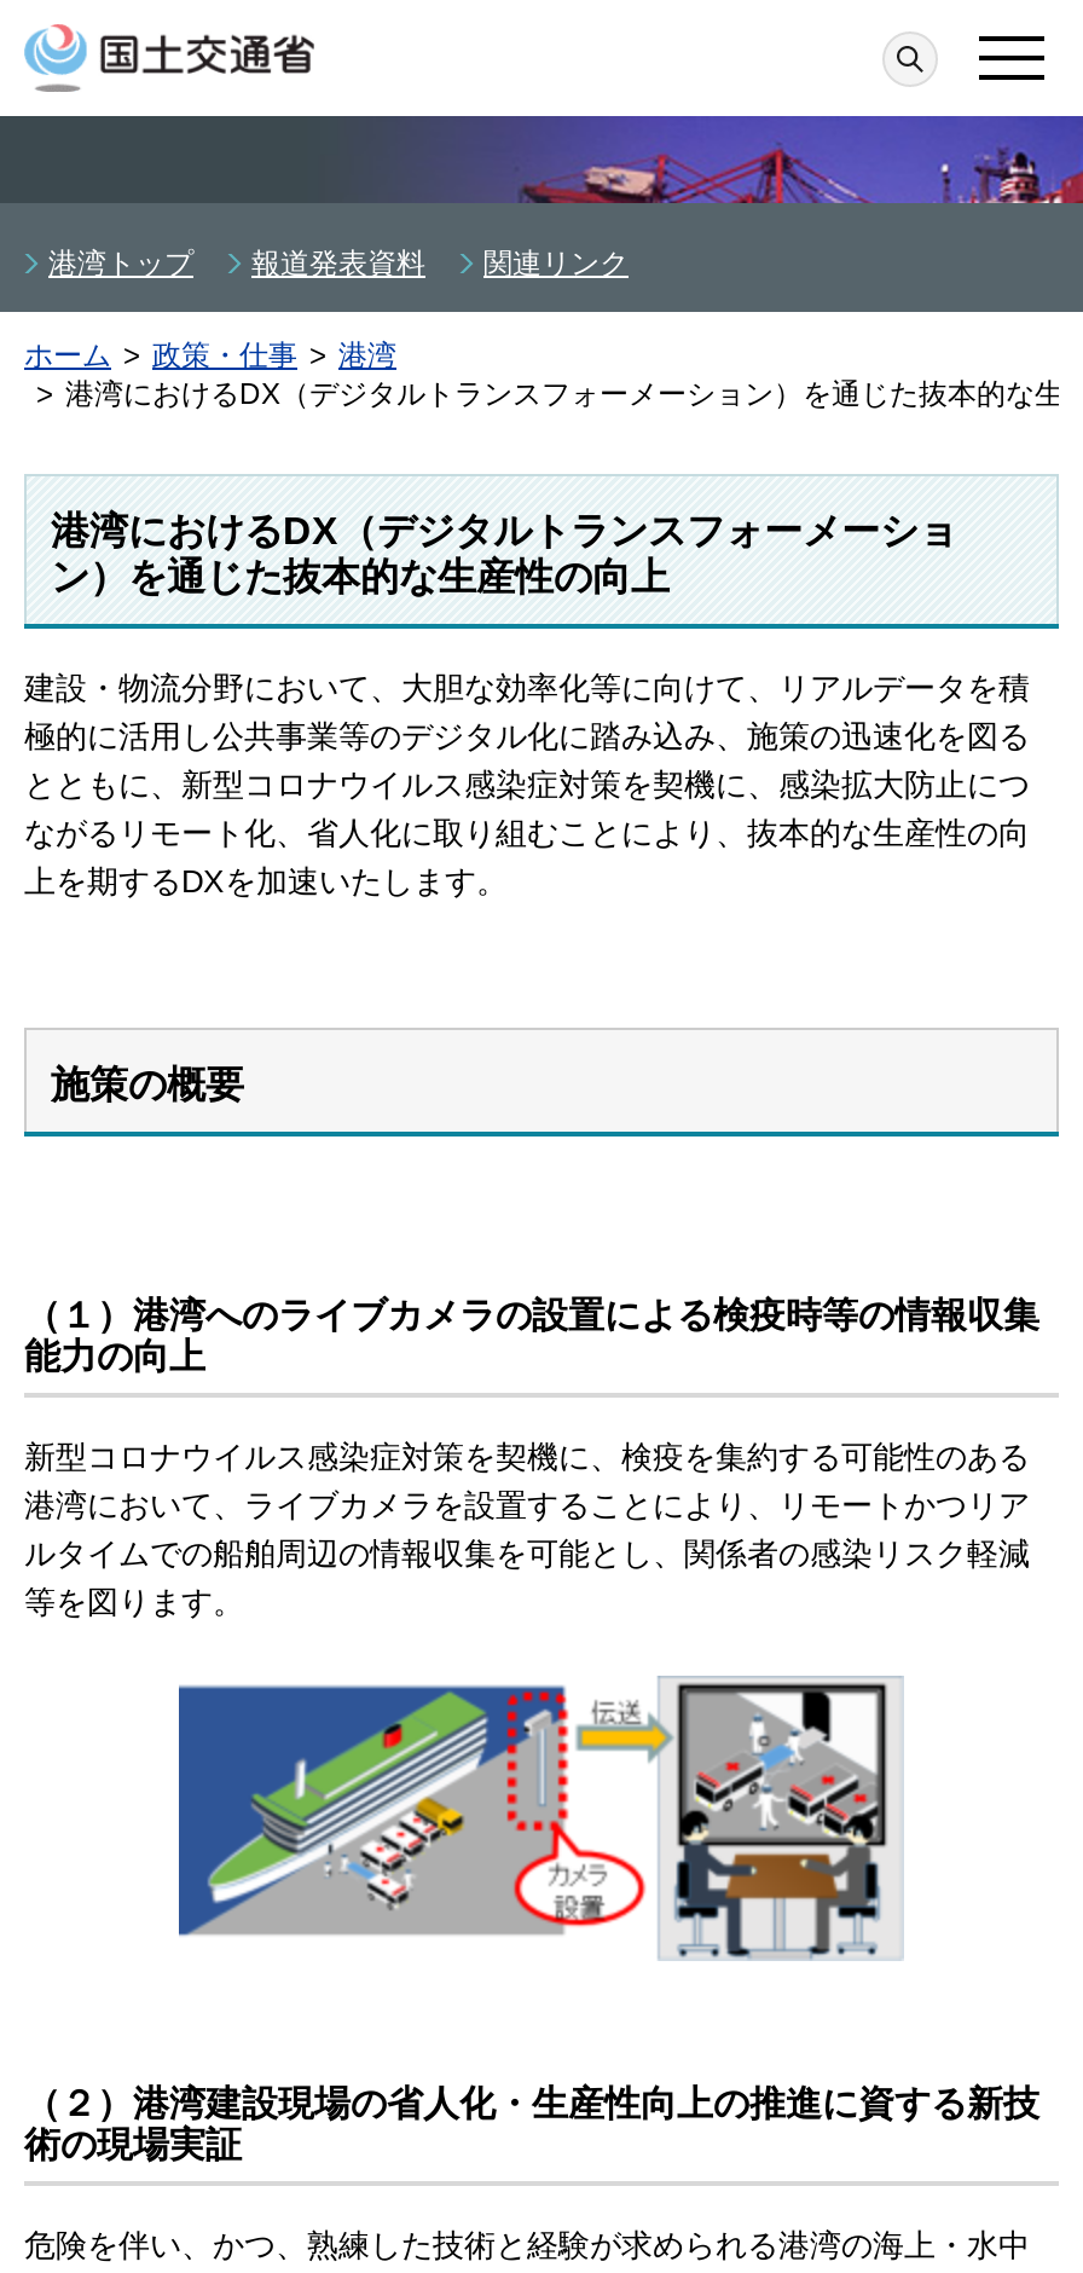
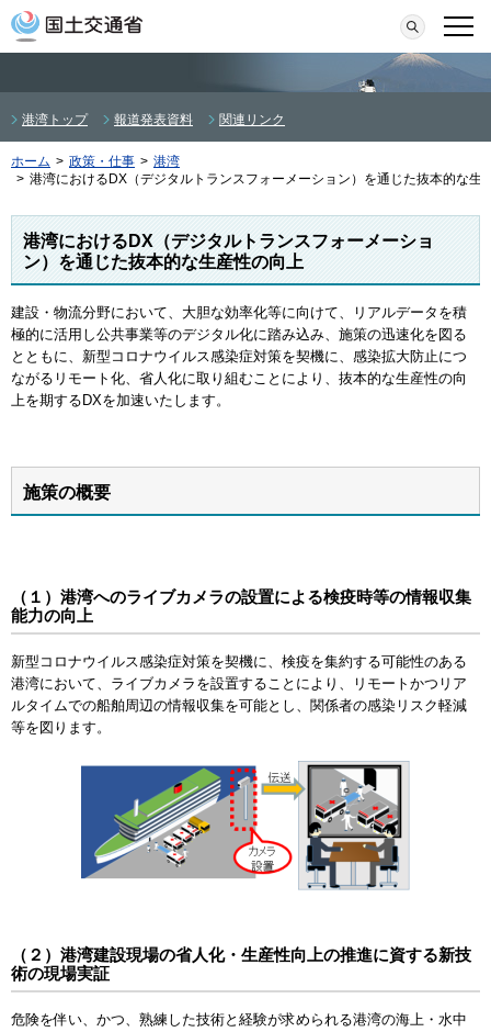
- [image]
+ [image]
